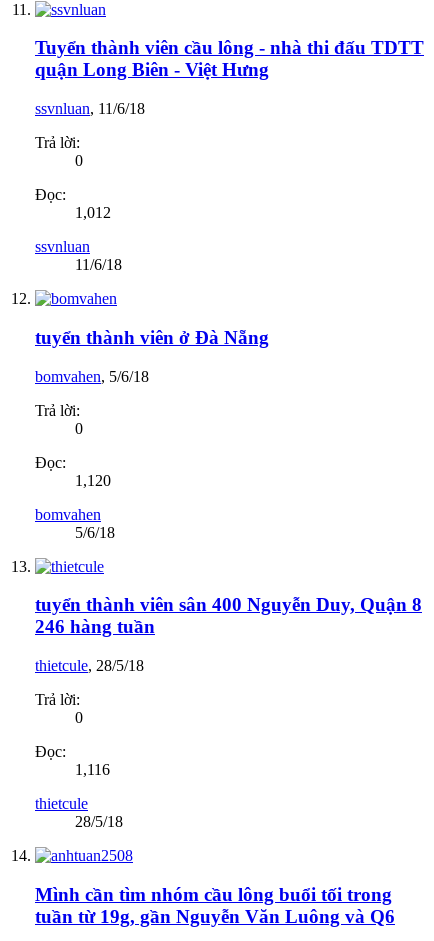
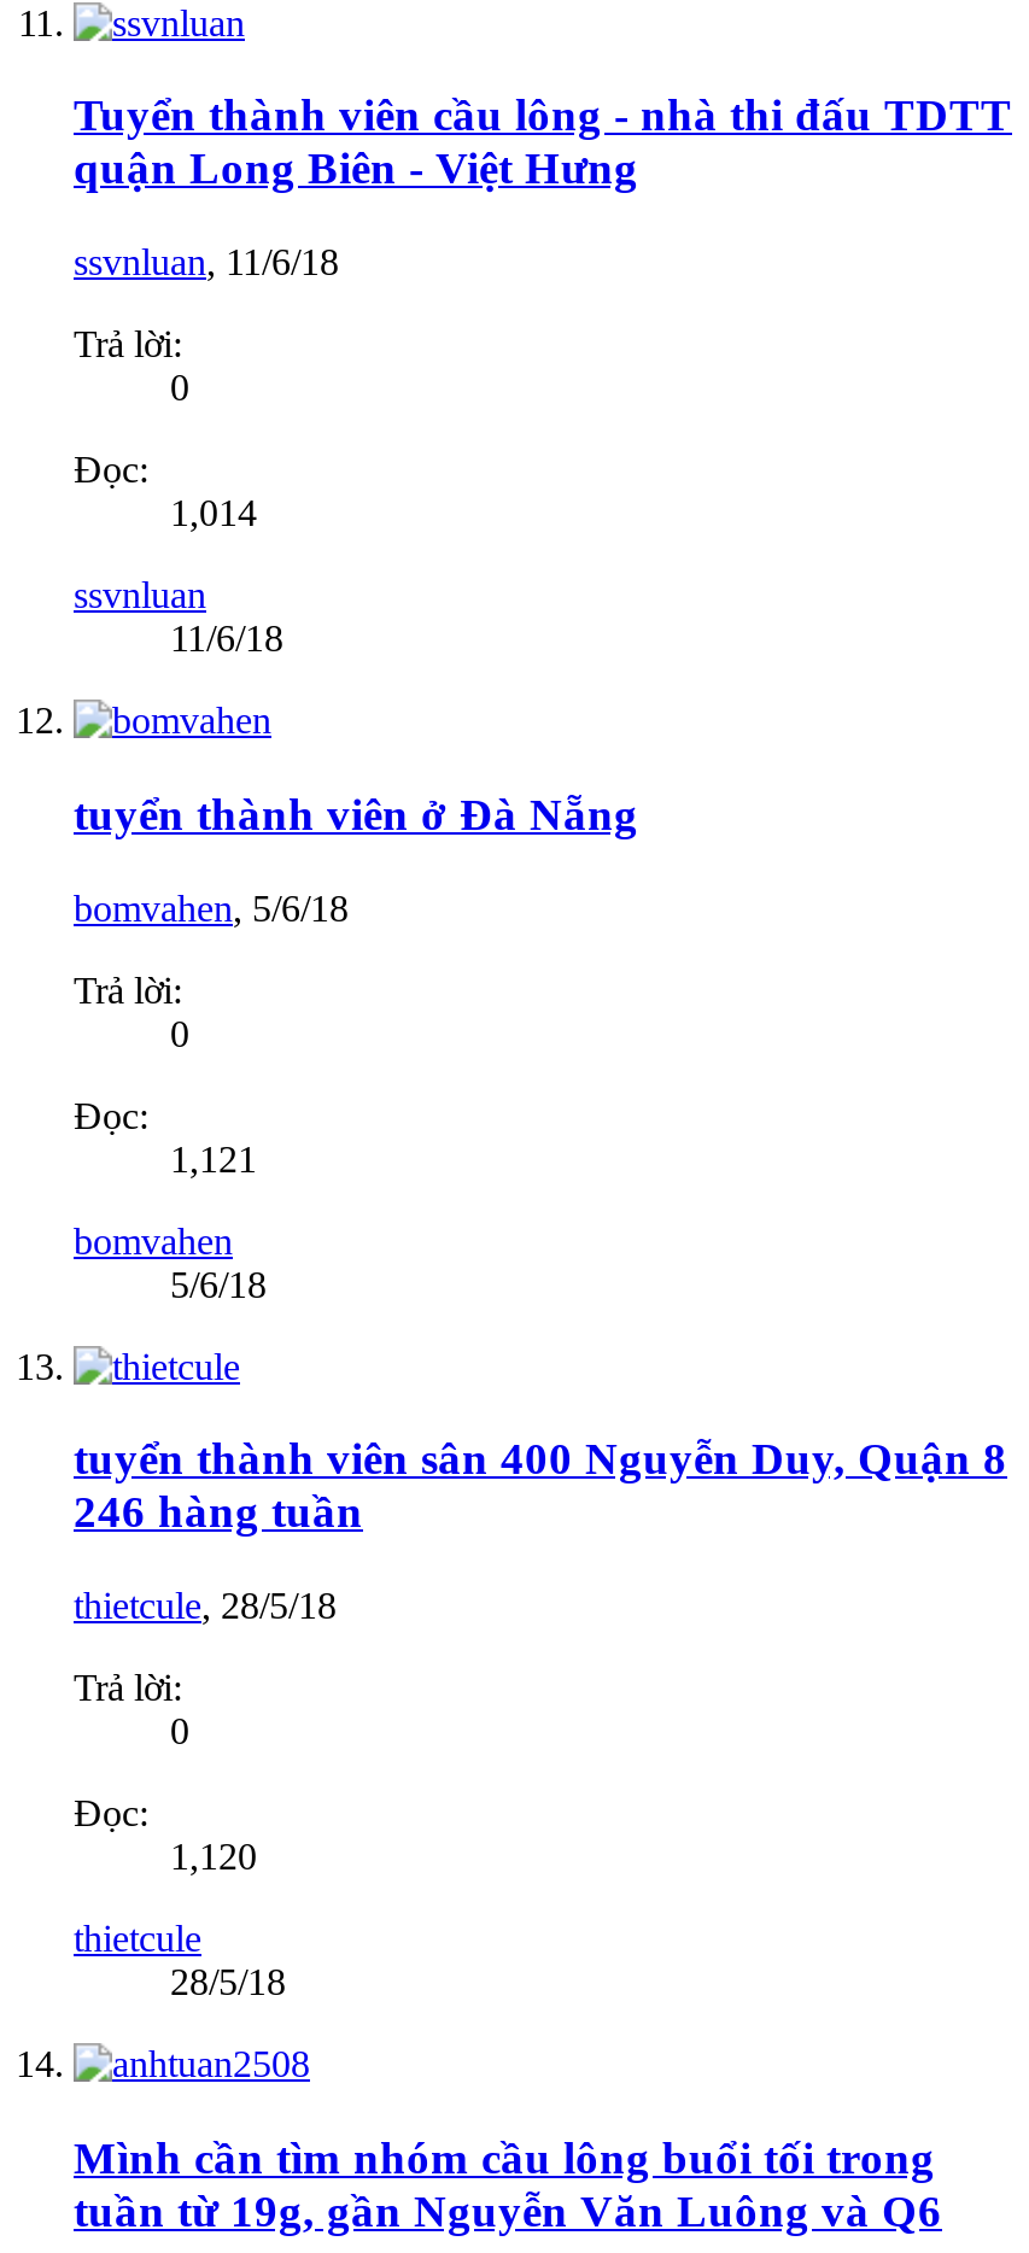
- 1,012
+ 1,014

- 1,120
+ 1,121

- 1,116
+ 1,120
